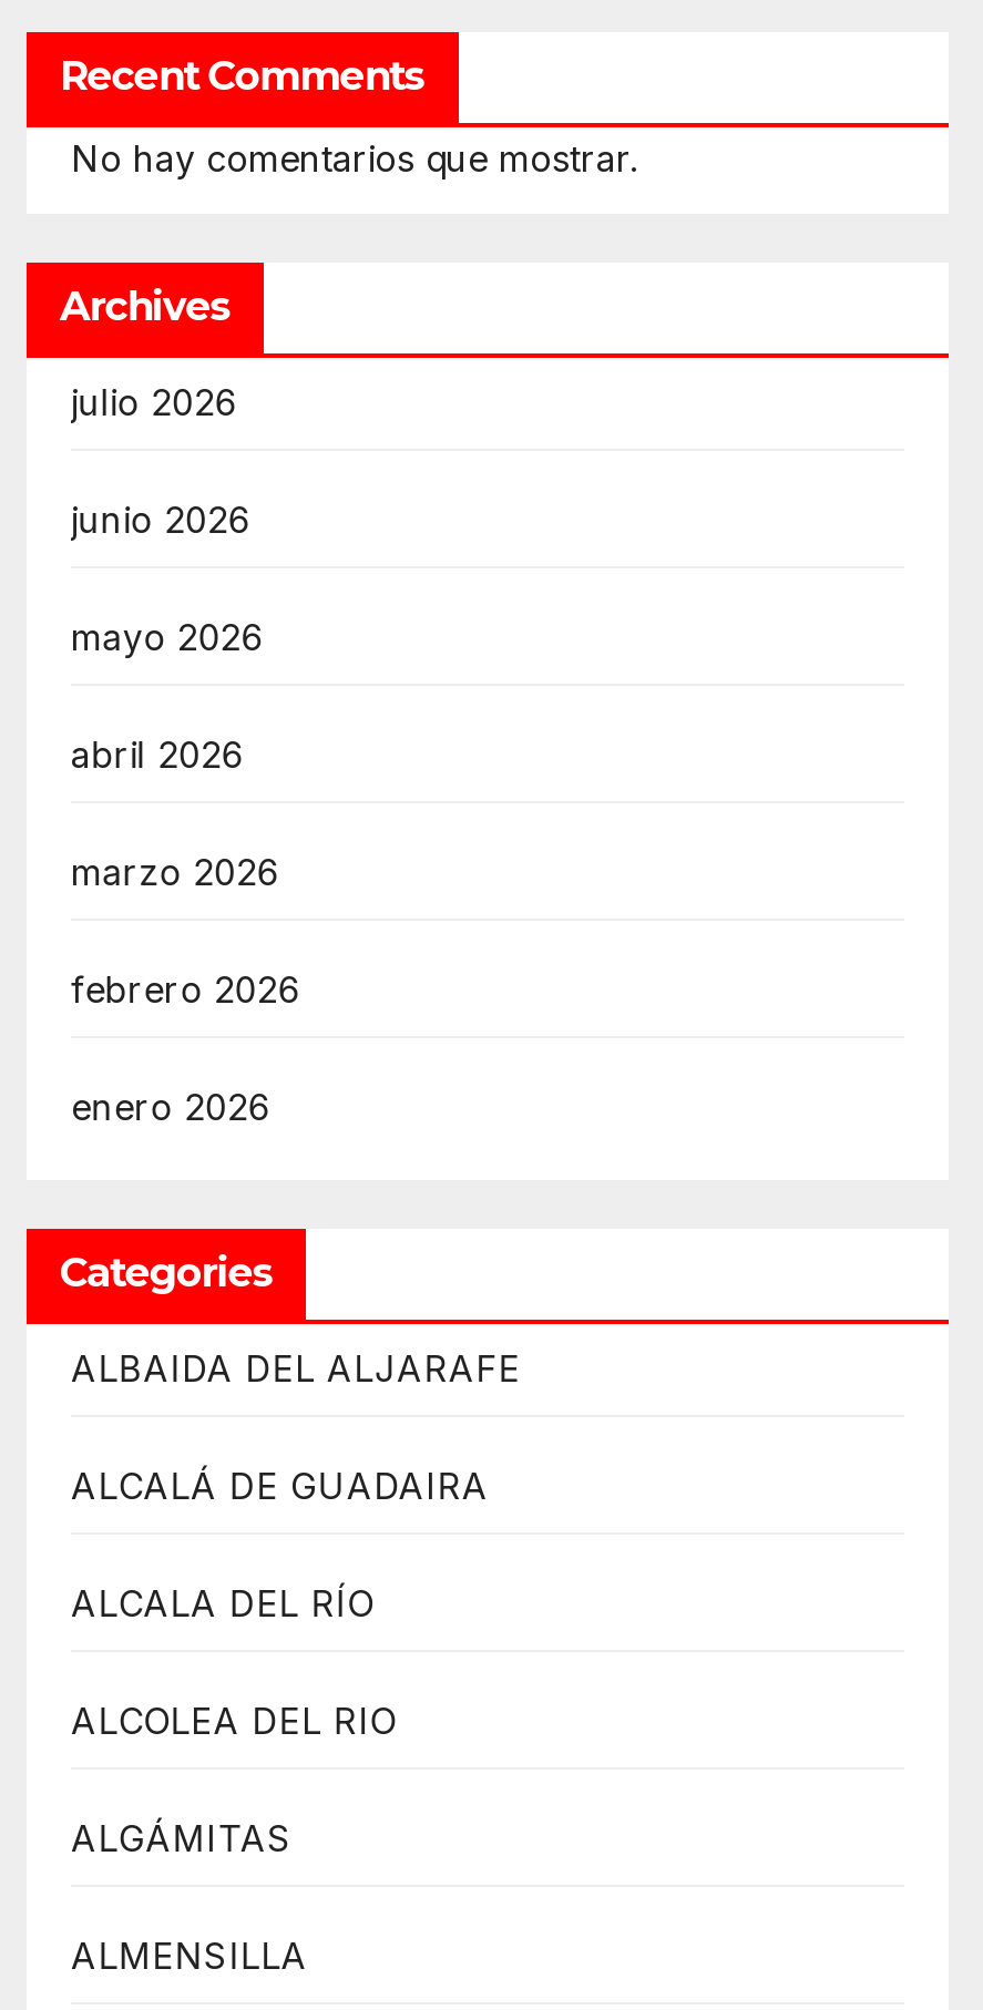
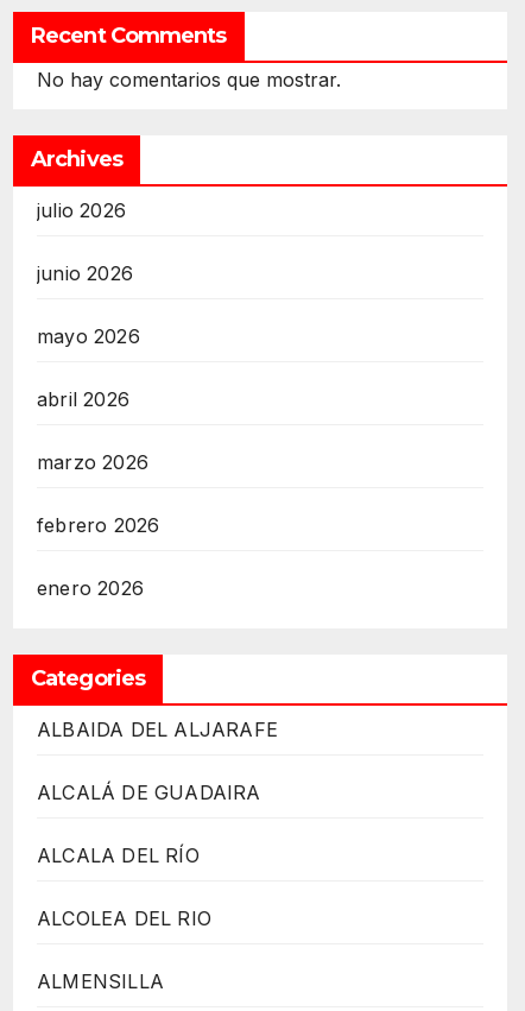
- ALGÁMITAS
